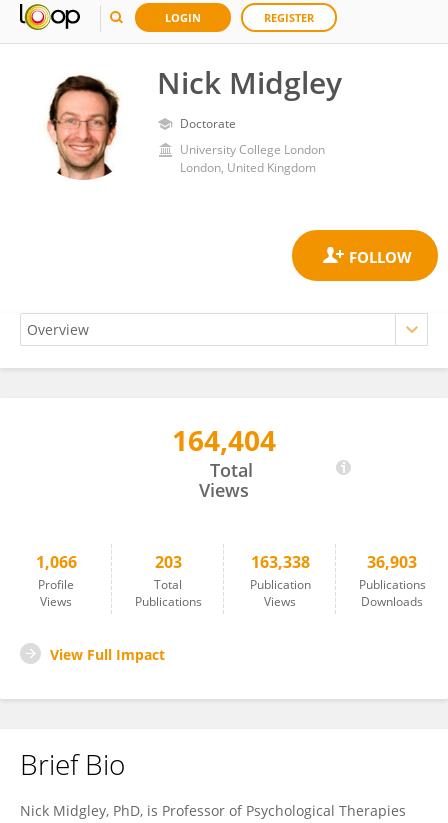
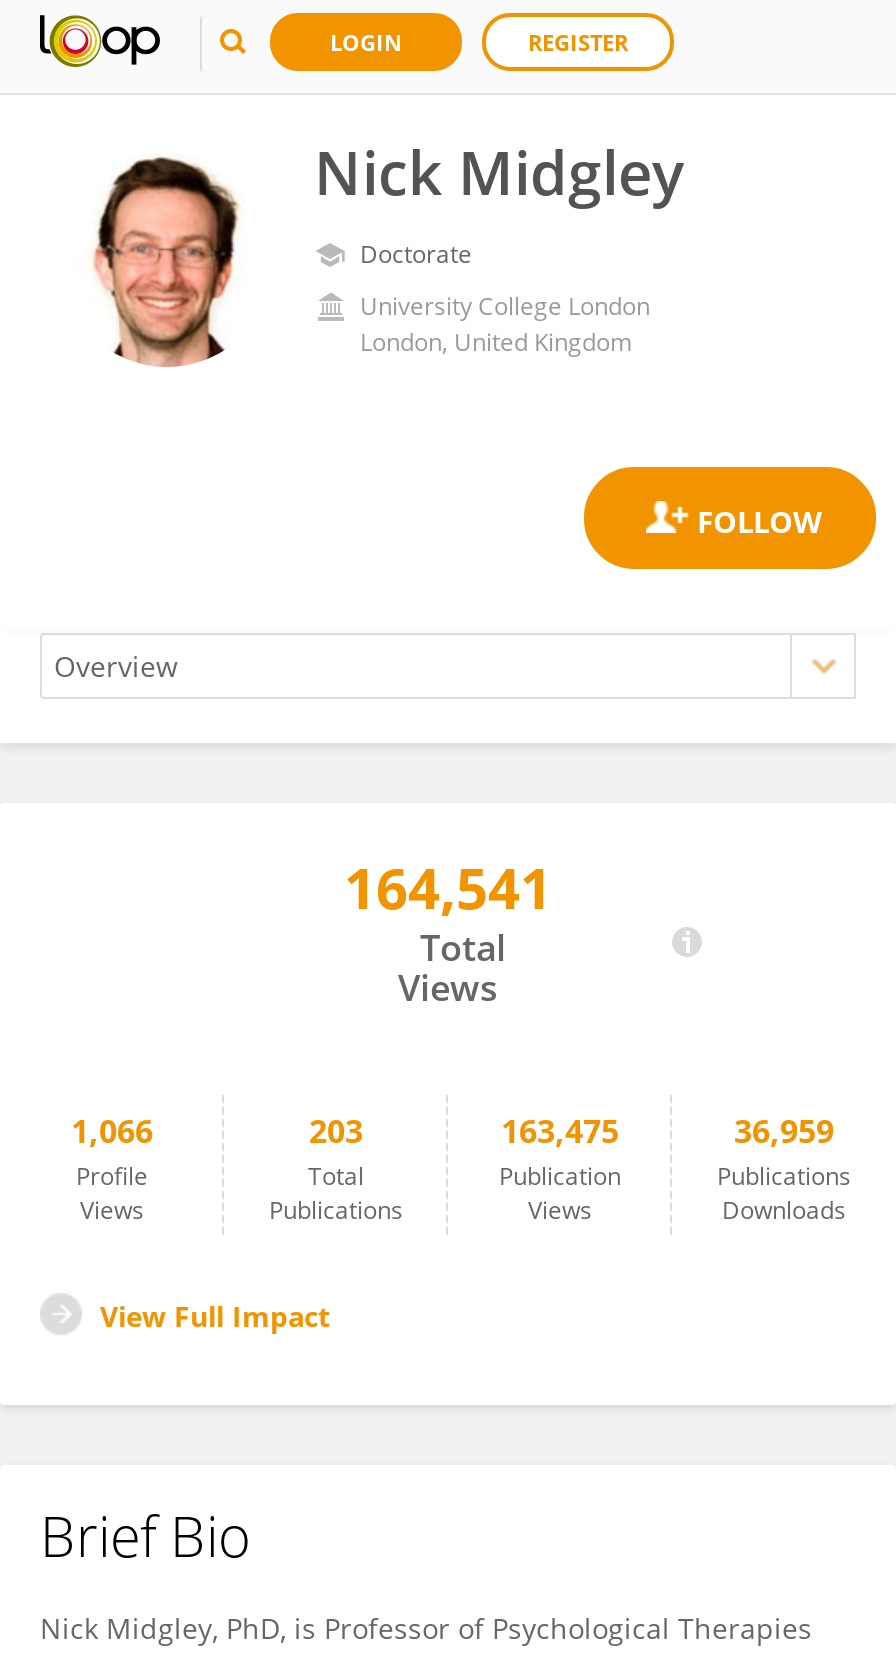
- 164,404
+ 164,541

- 163,338
+ 163,475

- 36,903
+ 36,959
